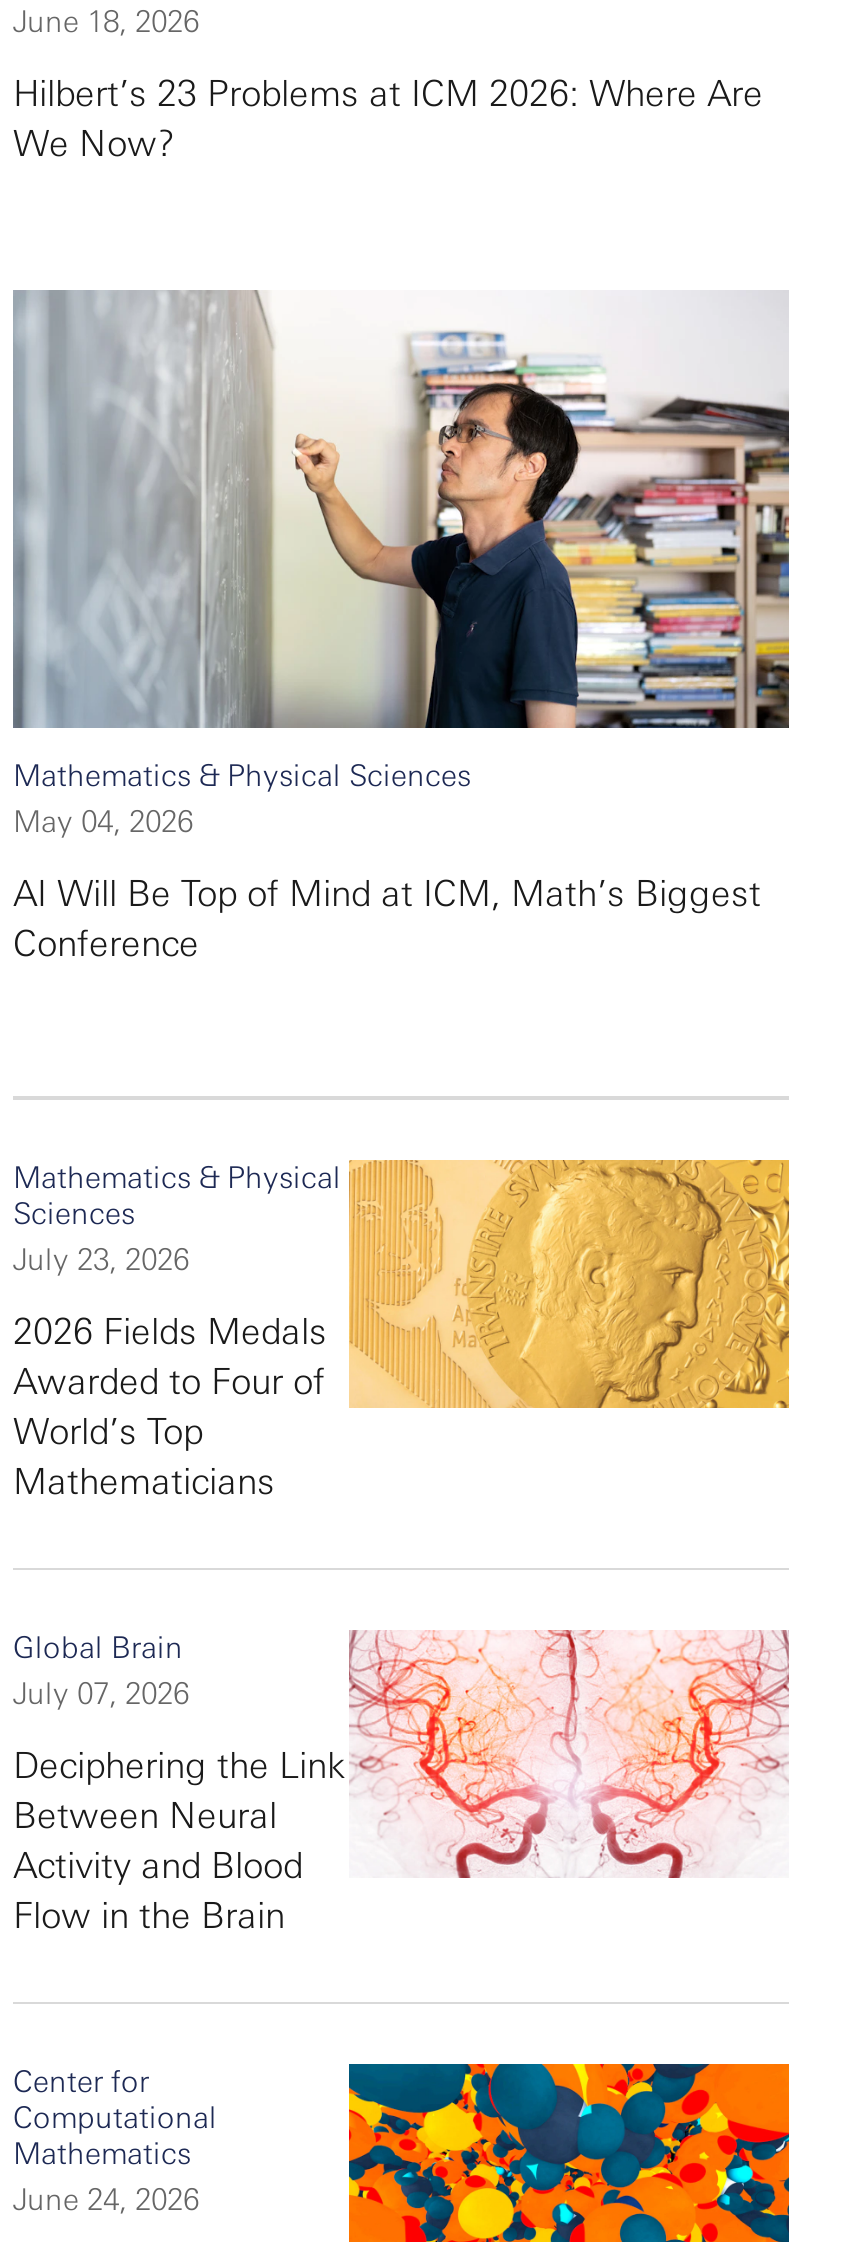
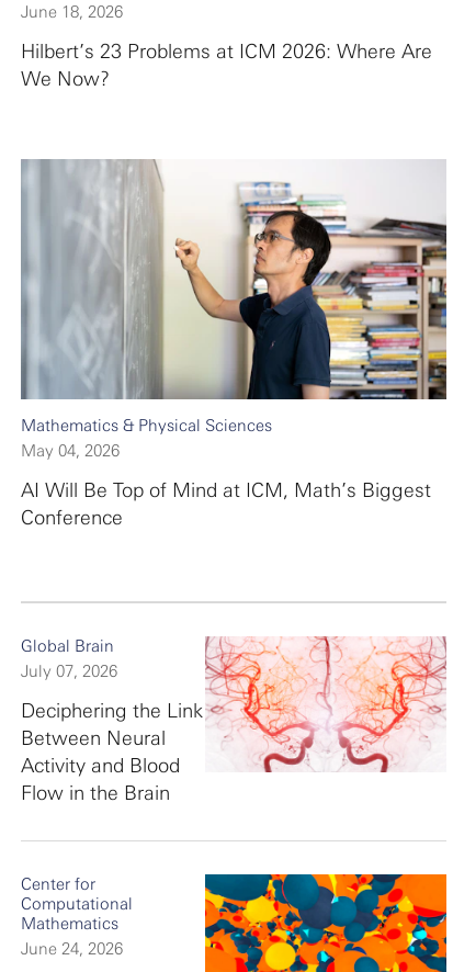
- [image]
- Mathematics & Physical
- Sciences
- July 23, 2026
- 2026 Fields Medals
- Awarded to Four of
- World’s Top
- Mathematicians
